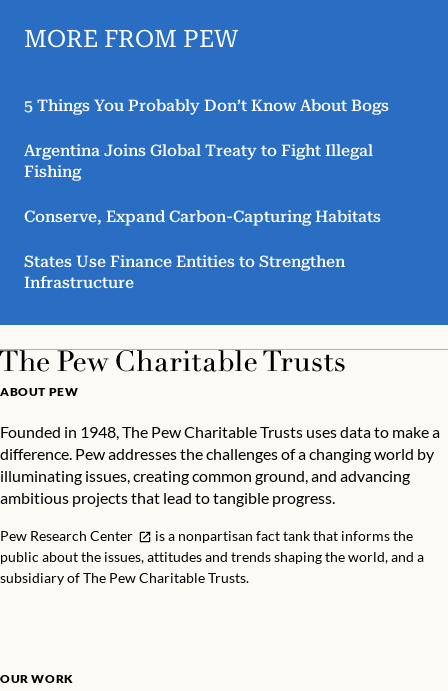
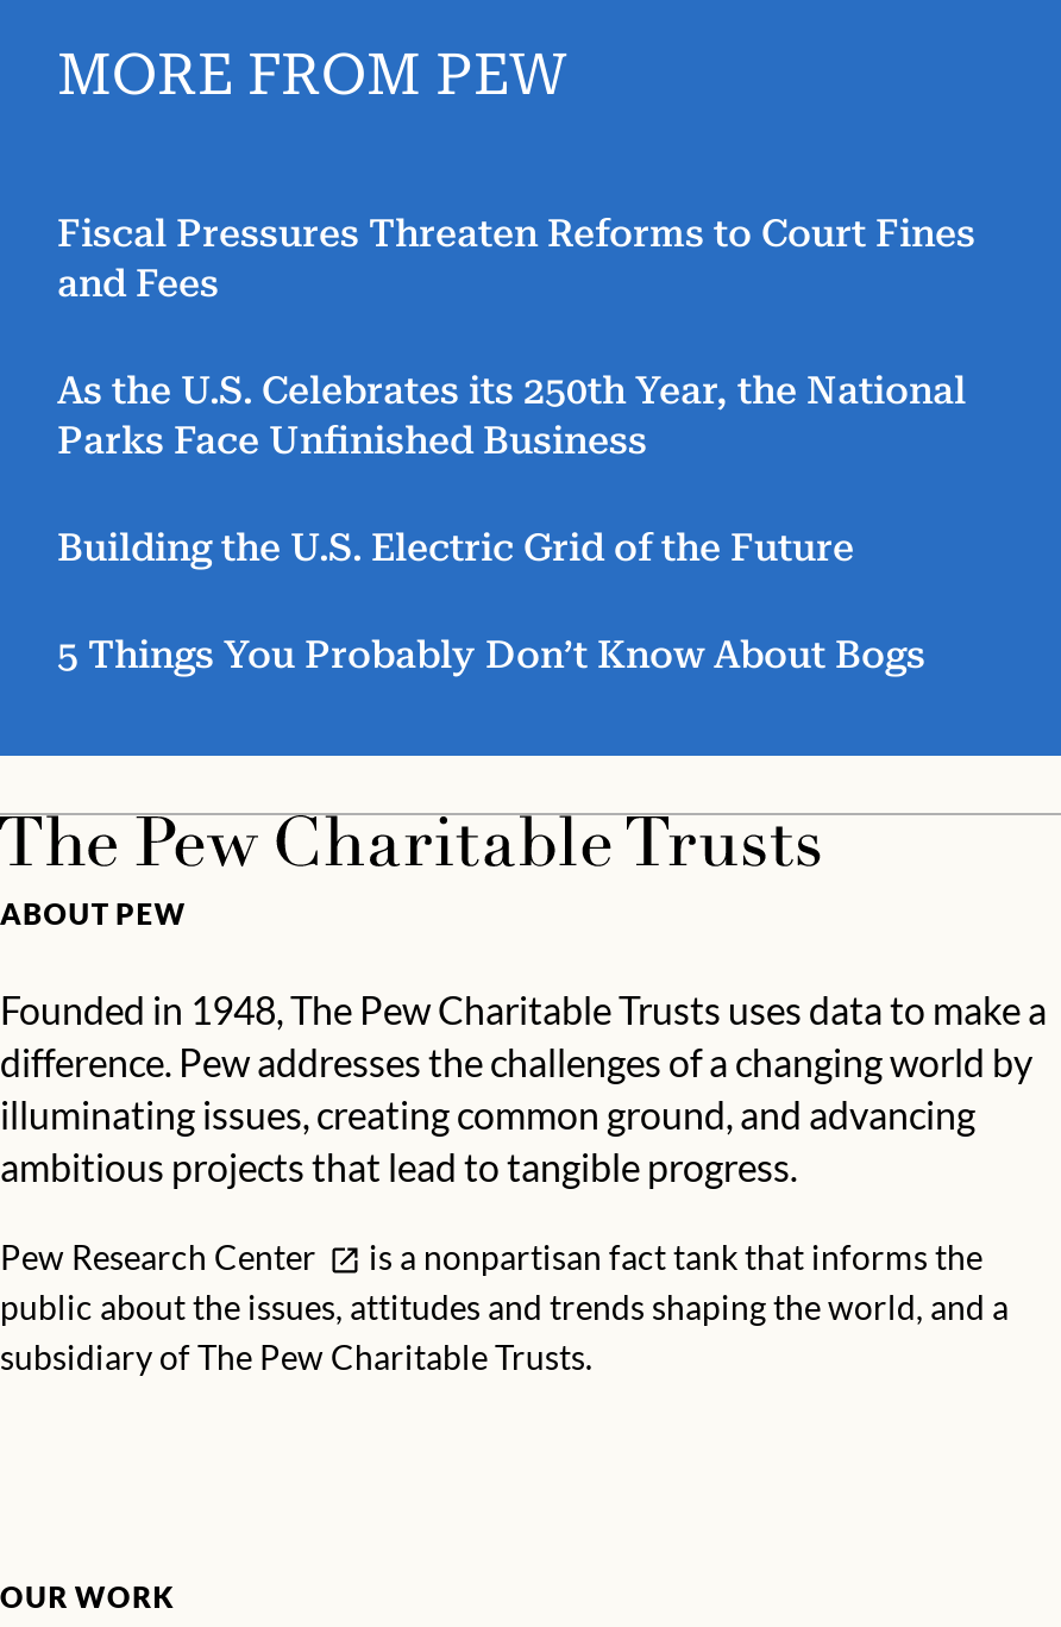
+ Fiscal Pressures Threaten Reforms to Court Fines
+ and Fees
+ As the U.S. Celebrates its 250th Year, the National
+ Parks Face Unfinished Business
+ Building the U.S. Electric Grid of the Future

moved down: 5 Things You Probably Don’t Know About Bogs

- Argentina Joins Global Treaty to Fight Illegal
- Fishing
- Conserve, Expand Carbon-Capturing Habitats
- States Use Finance Entities to Strengthen
- Infrastructure
